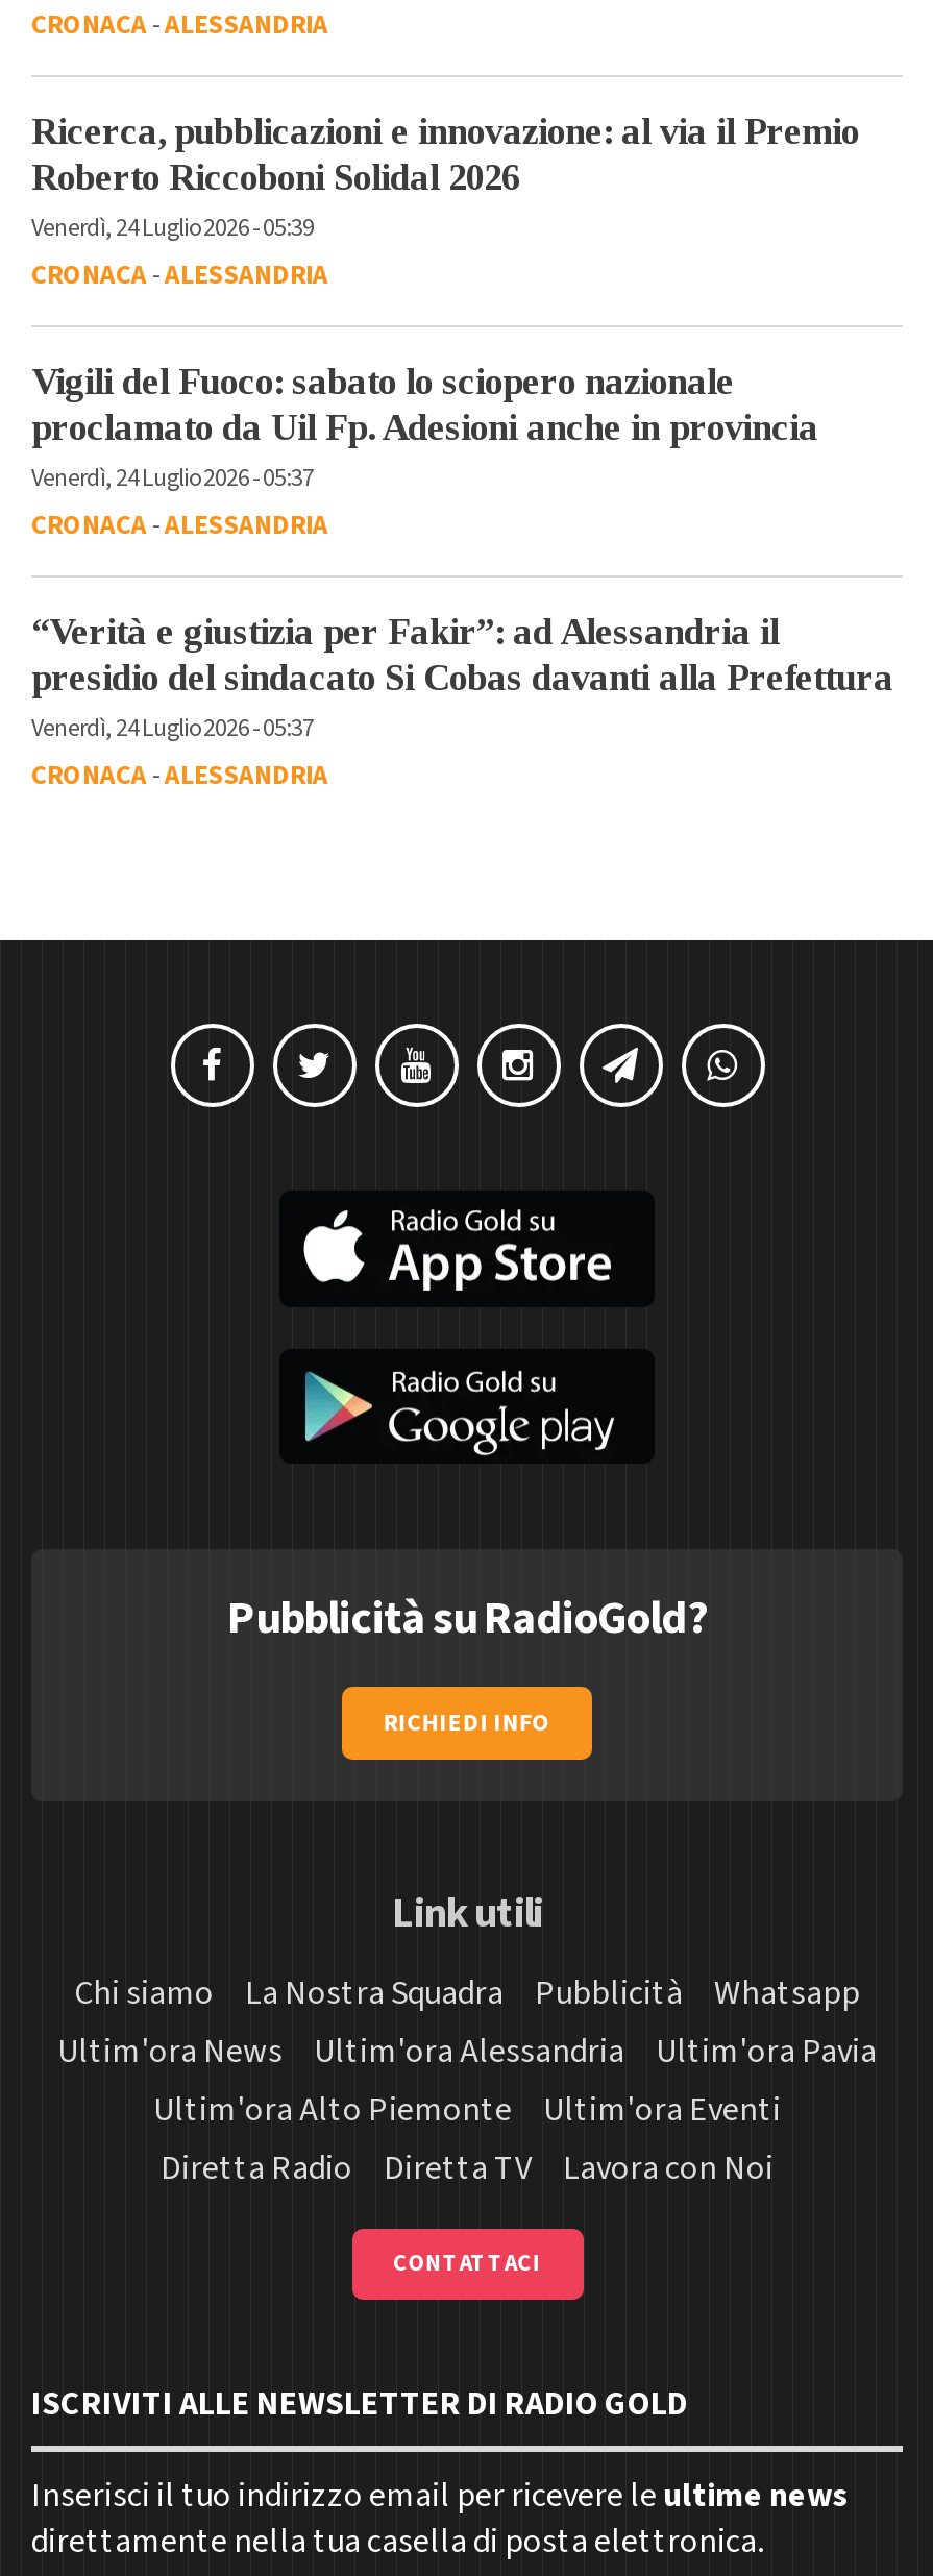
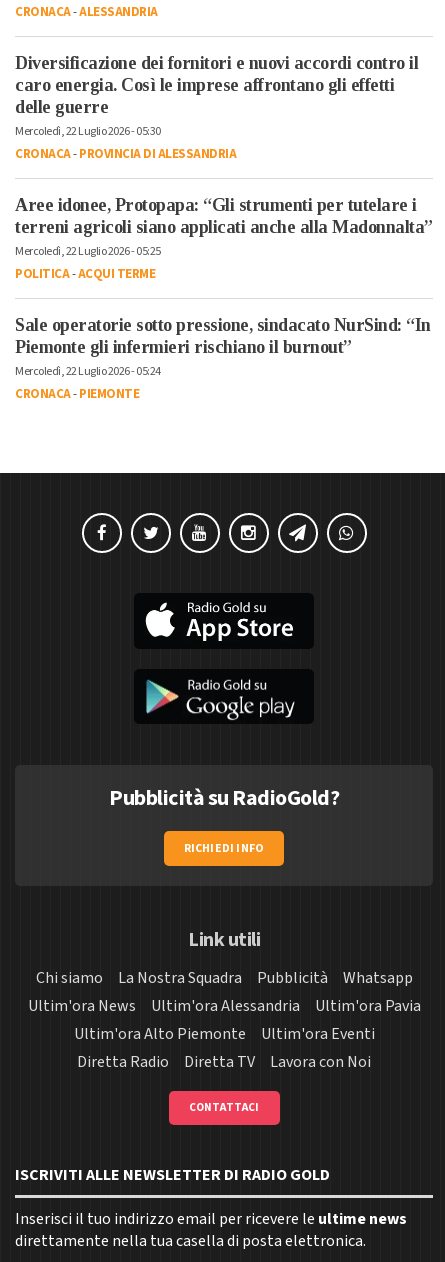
- Ricerca, pubblicazioni e innovazione: al via il Premio
- Roberto Riccoboni Solidal 2026
- Venerdì, 24 Luglio 2026 - 05:39
- CRONACA -ALESSANDRIA
+ Diversificazione dei fornitori e nuovi accordi contro il
+ caro energia. Così le imprese affrontano gli effetti
+ delle guerre
+ Mercoledì, 22 Luglio 2026 - 05:30
+ CRONACA-PROVINCIA DI ALESSANDRIA

- Vigili del Fuoco: sabato lo sciopero nazionale
- proclamato da Uil Fp. Adesioni anche in provincia
- Venerdì, 24 Luglio 2026 - 05:37
- CRONACA -ALESSANDRIA
+ Aree idonee, Protopapa: “Gli strumenti per tutelare i
+ terreni agricoli siano applicati anche alla Madonnalta”
+ Mercoledì, 22 Luglio 2026 - 05:25
+ POLITICA -ACQUI TERME

- “Verità e giustizia per Fakir”: ad Alessandria il
- presidio del sindacato Si Cobas davanti alla Prefettura
- Venerdì, 24 Luglio 2026 - 05:37
- CRONACA -ALESSANDRIA
+ Sale operatorie sotto pressione, sindacato NurSind: “In
+ Piemonte gli infermieri rischiano il burnout”
+ Mercoledì, 22 Luglio 2026 - 05:24
+ CRONACA -PIEMONTE
